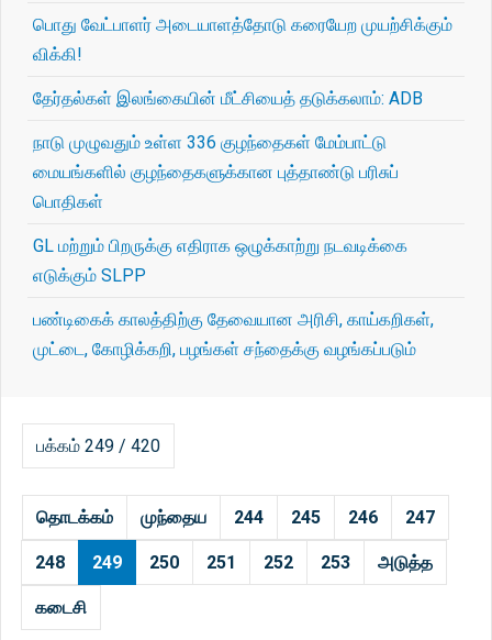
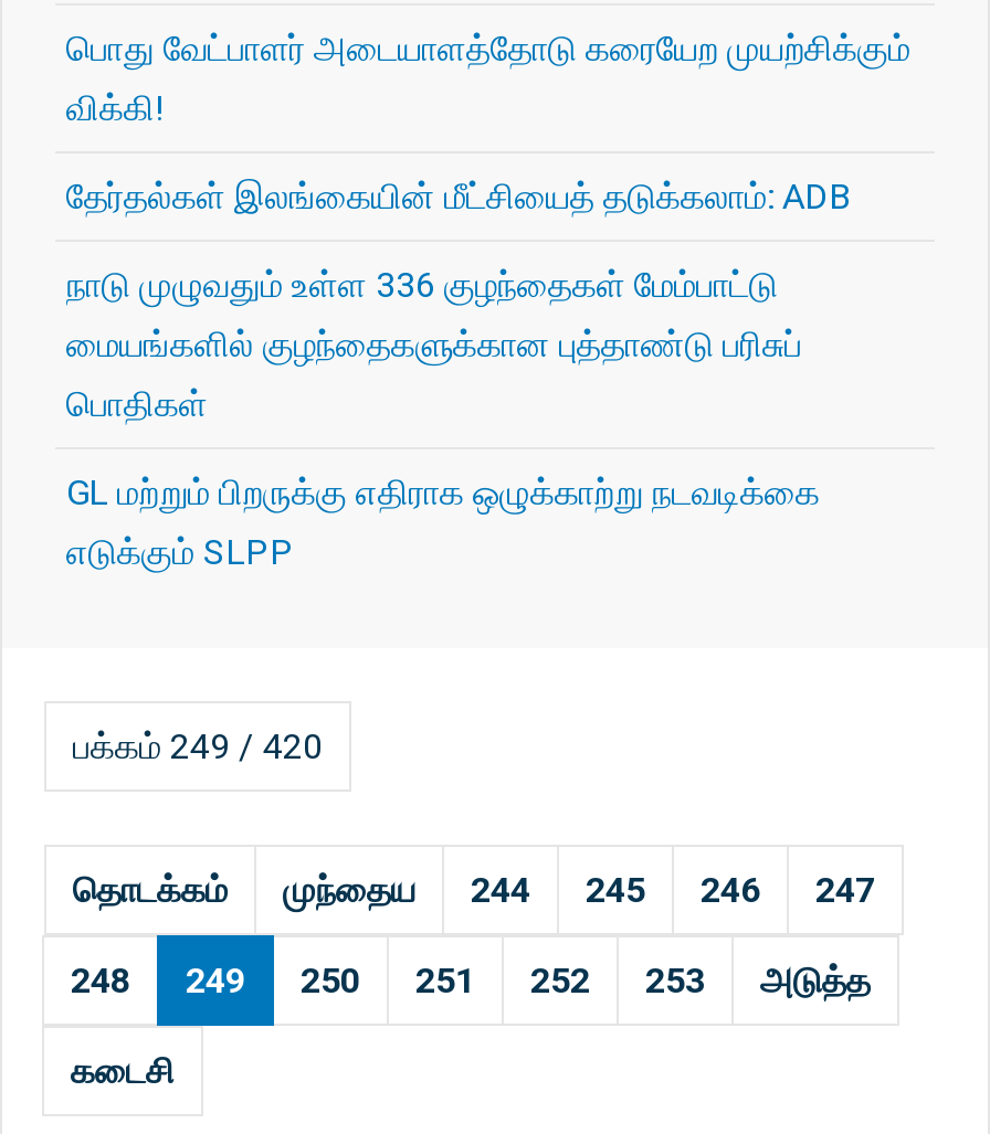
- பண்டிகைக் காலத்திற்கு தேவையான அரிசி, காய்கறிகள்,
- முட்டை, கோழிக்கறி, பழங்கள் சந்தைக்கு வழங்கப்படும்
